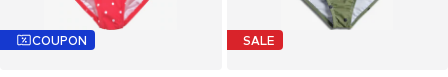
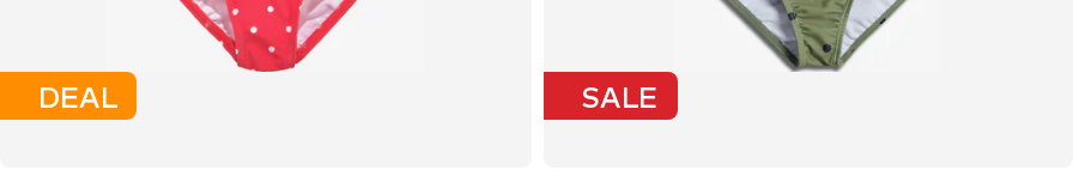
- COUPON
+ DEAL
